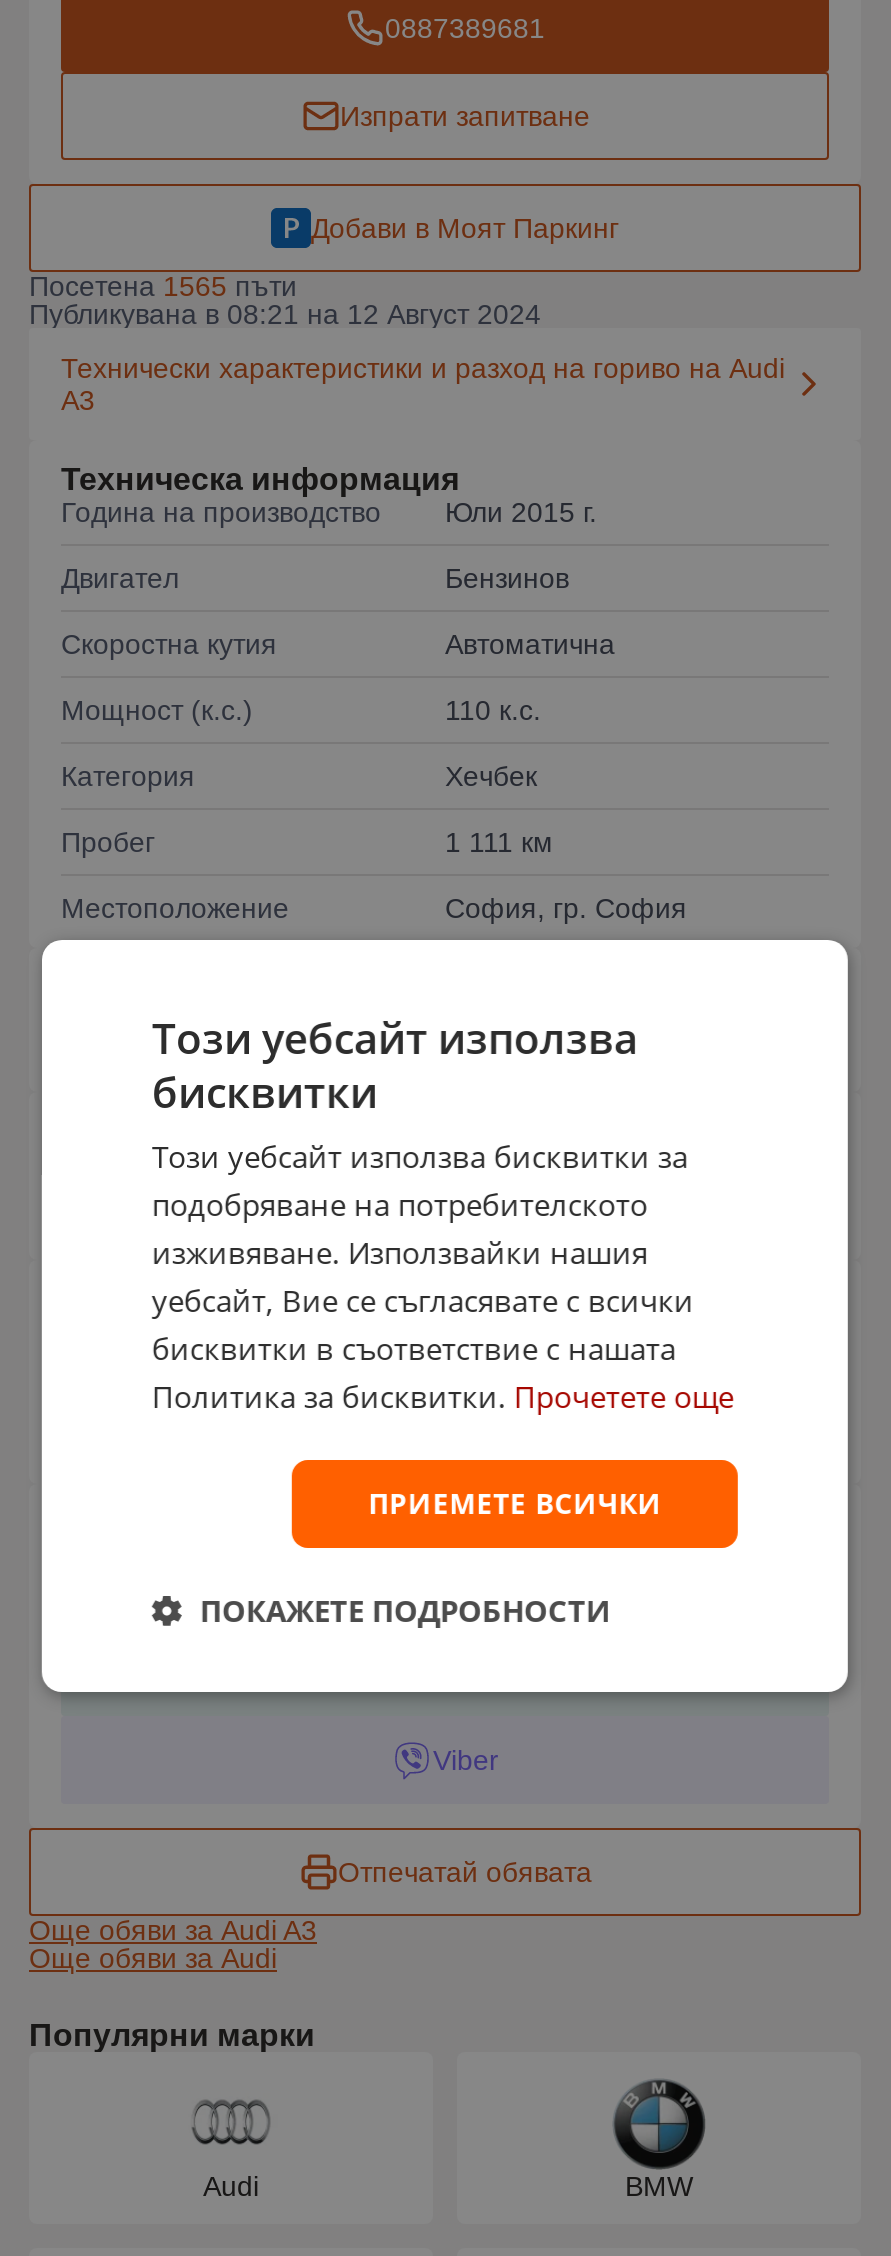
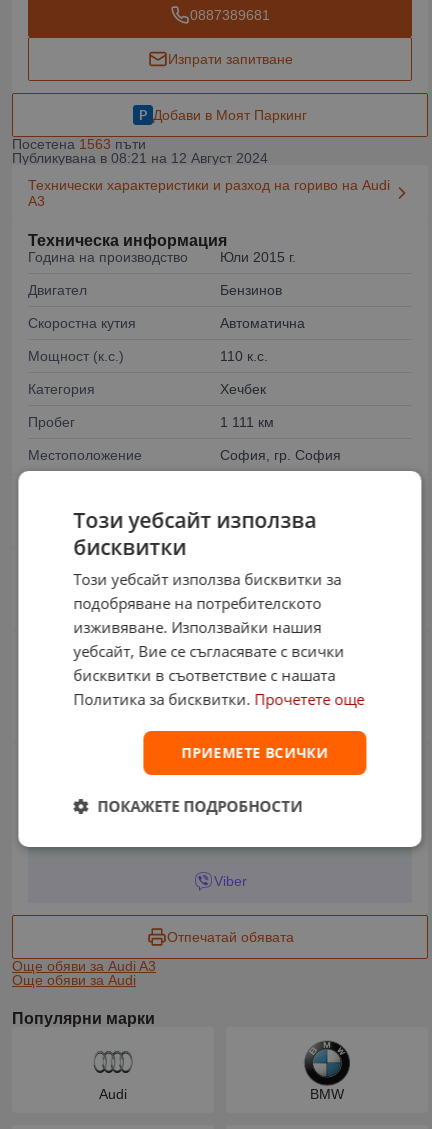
- Посетена1565пъти
+ Посетена1563пъти
